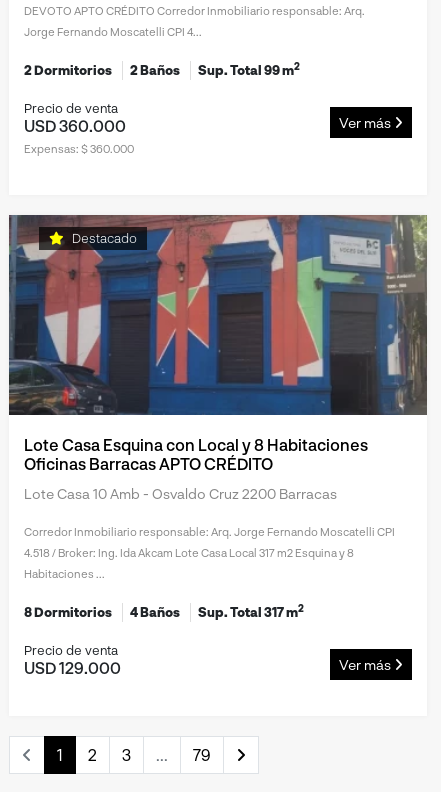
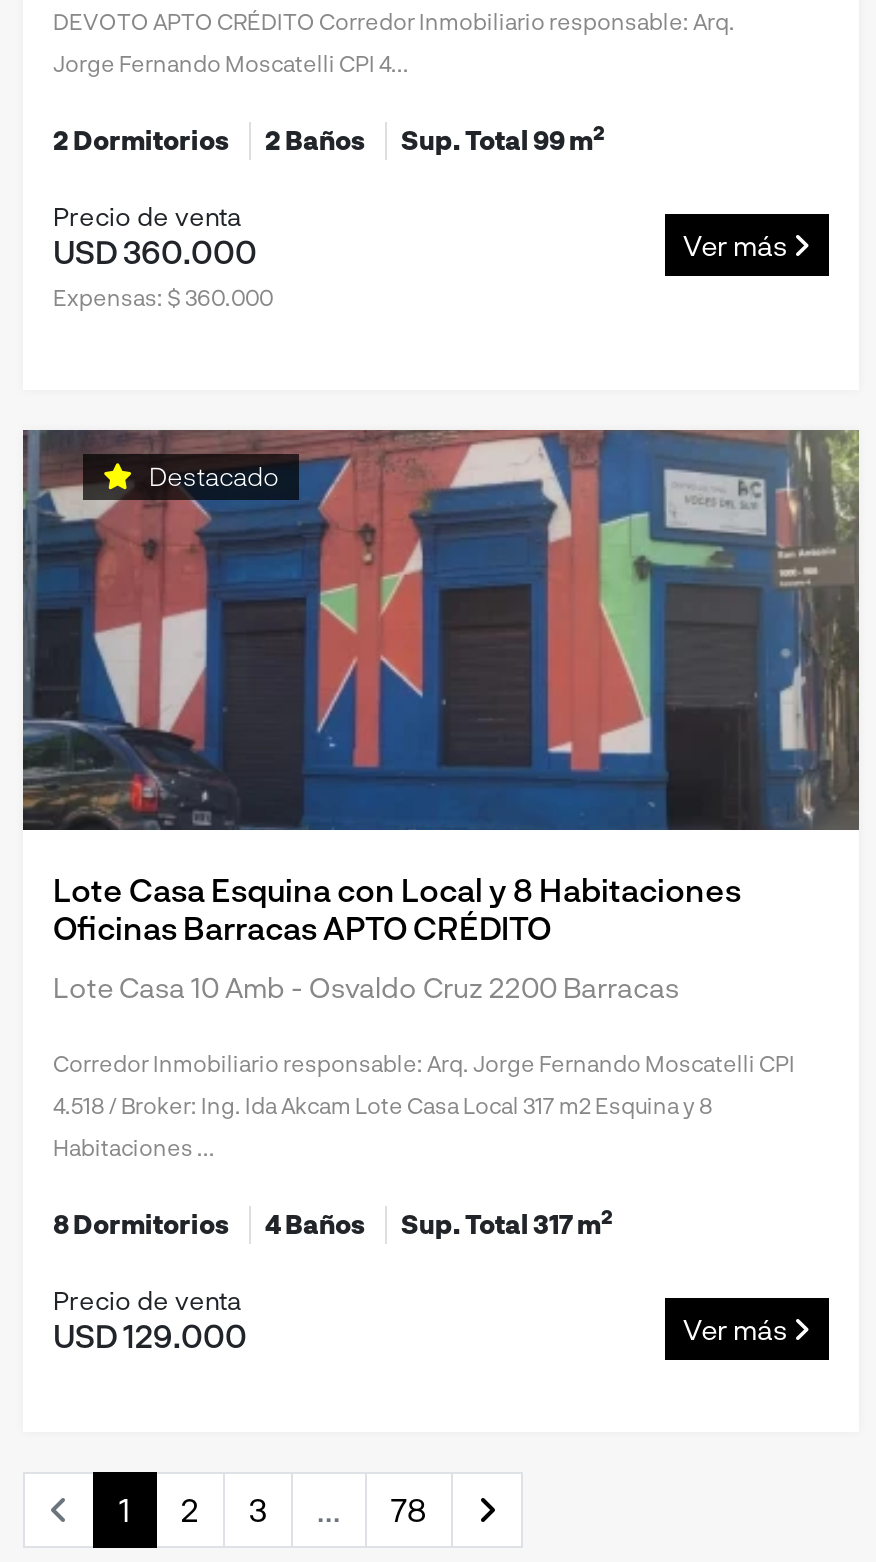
- 79
+ 78
